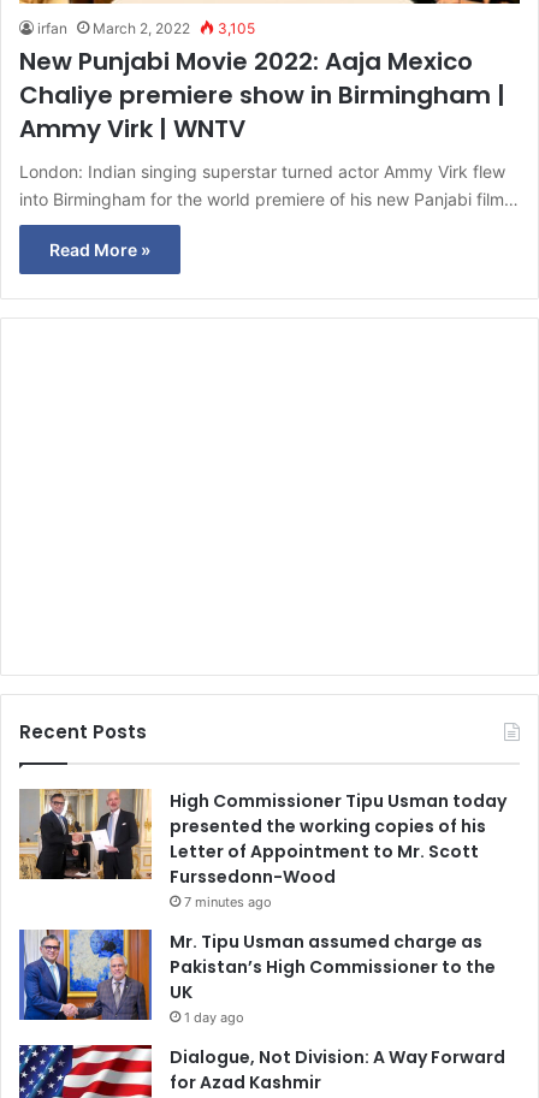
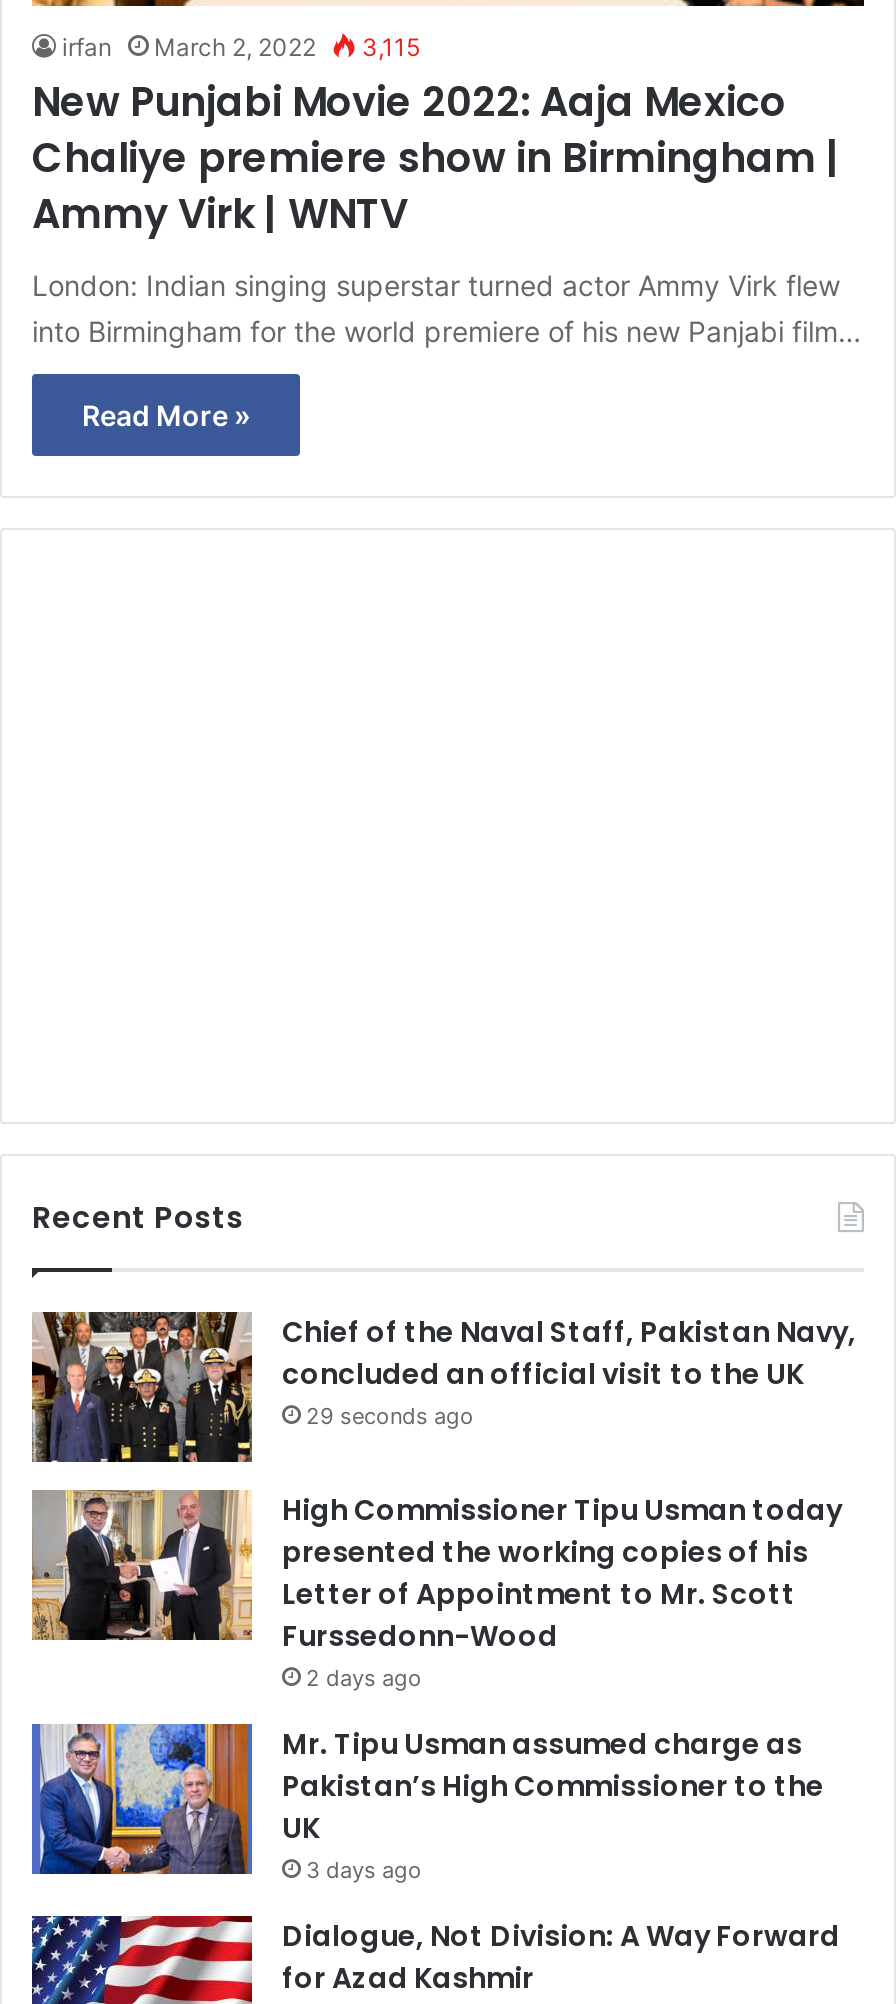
- irfan March 2, 2022 3,105
+ irfan March 2, 2022 3,115

+ [image]
+ Chief of the Naval Staff, Pakistan Navy,
+ concluded an official visit to the UK
+ 29 seconds ago

- 7 minutes ago
+ 2 days ago

- 1 day ago
+ 3 days ago
